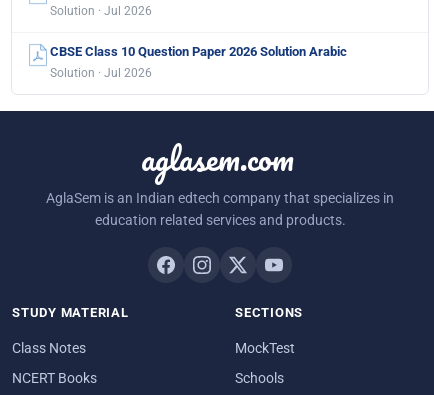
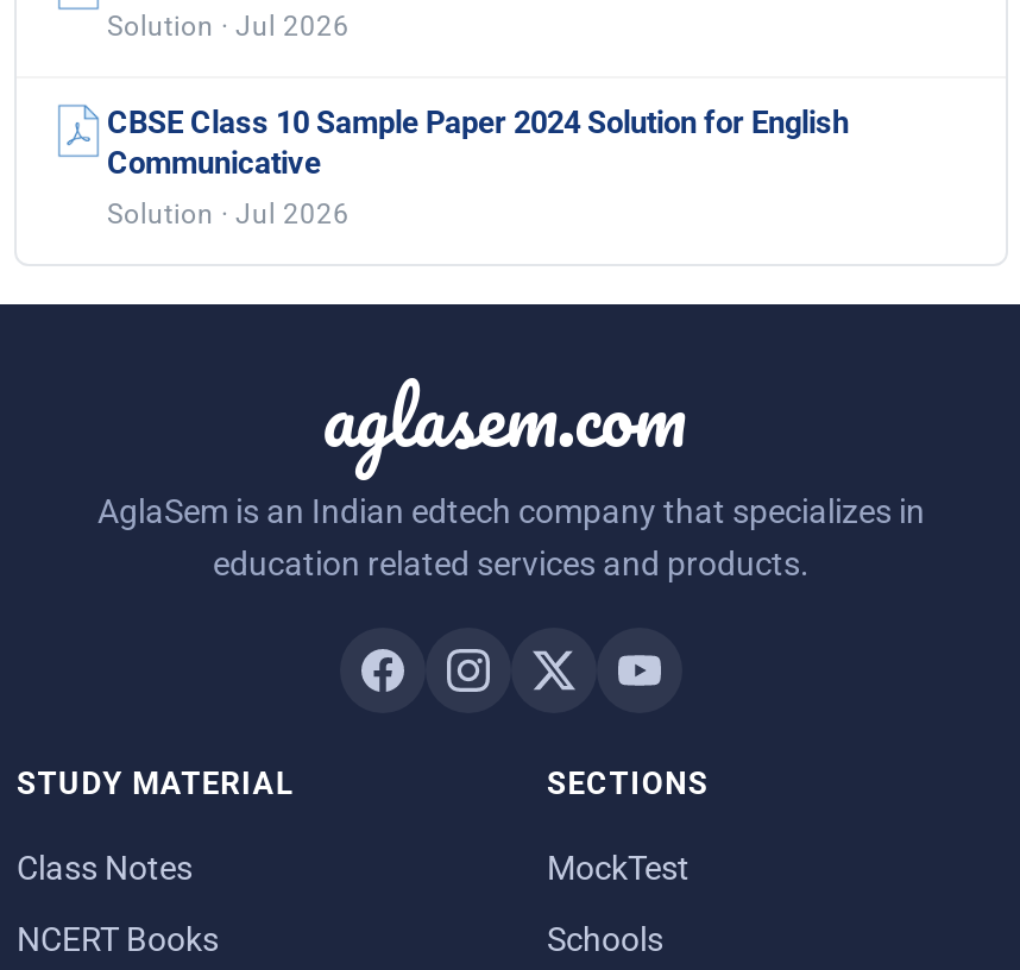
- CBSE Class 10 Question Paper 2026 Solution Arabic
+ CBSE Class 10 Sample Paper 2024 Solution for English
+ Communicative
